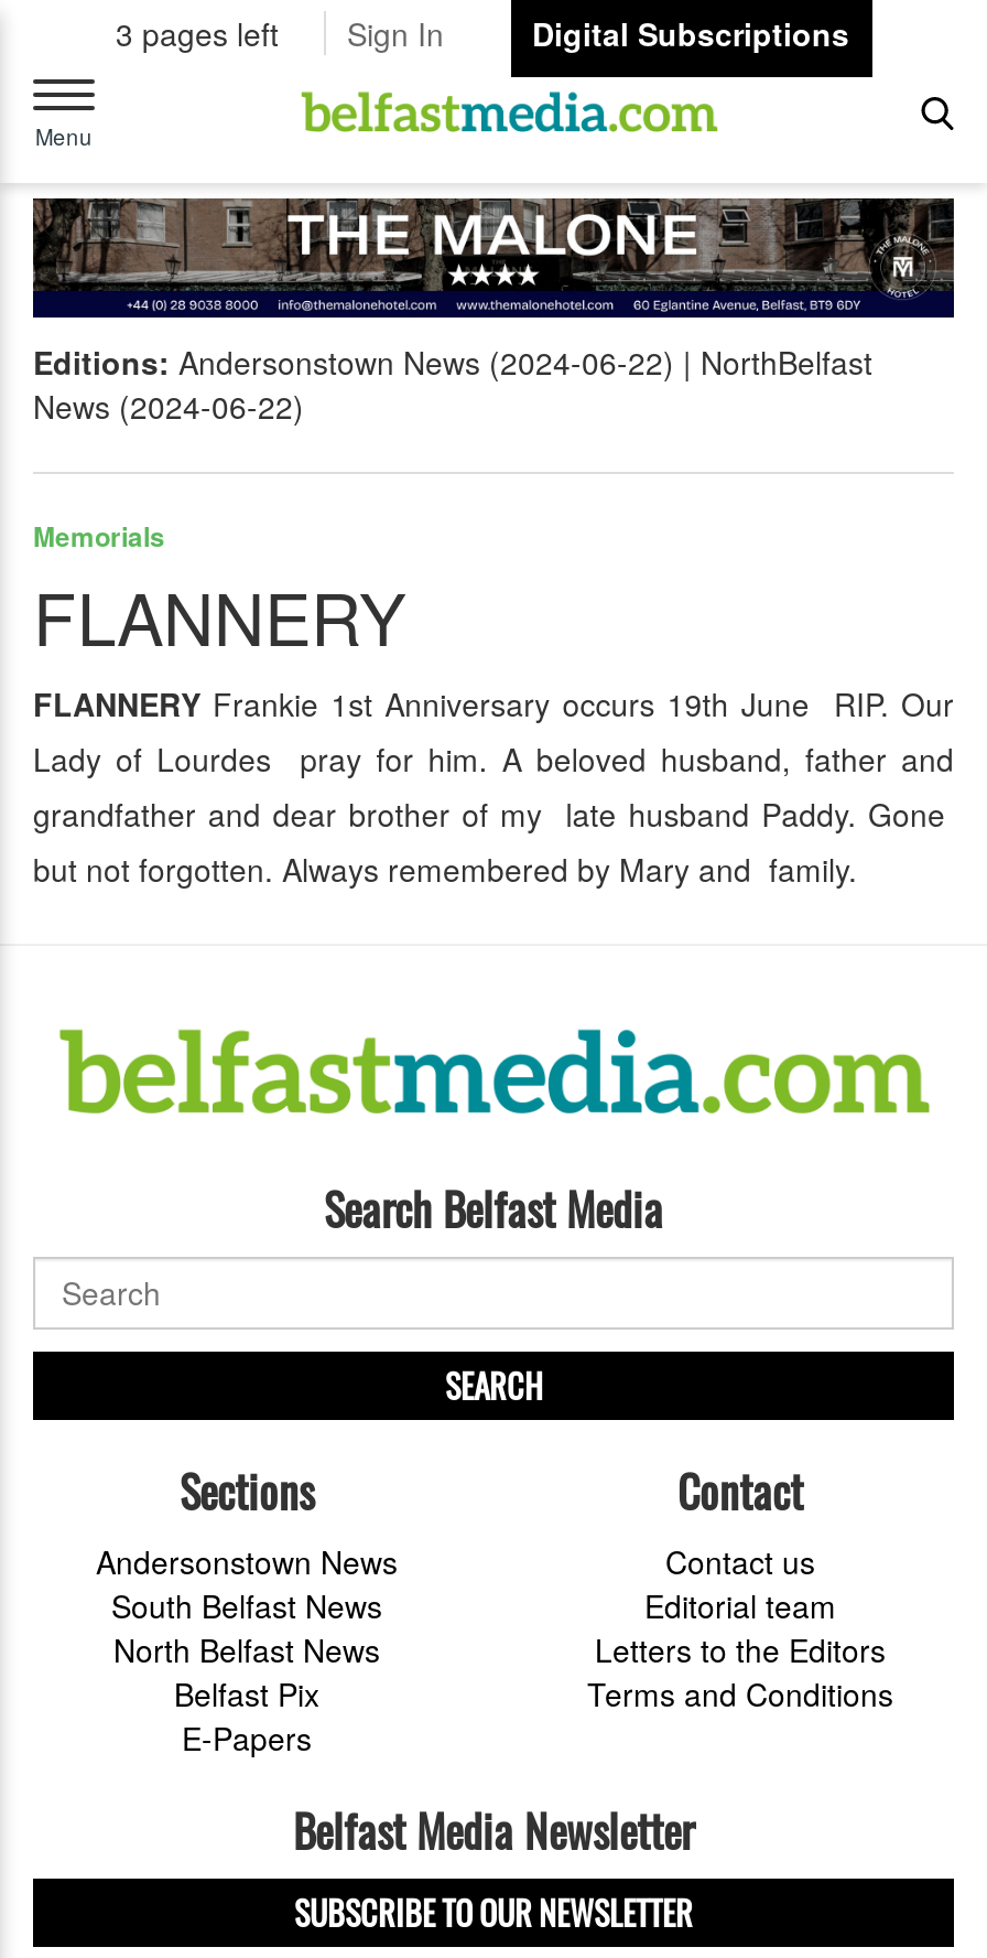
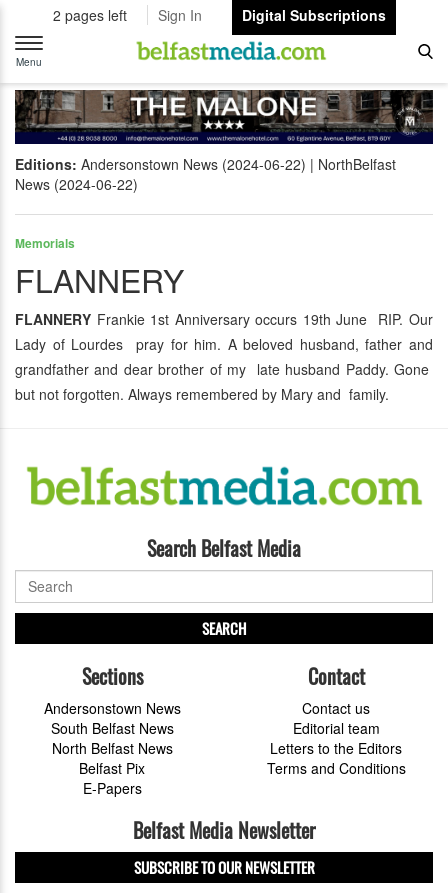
- 3 pages left Sign In Digital Subscriptions
+ 2 pages left Sign In Digital Subscriptions
